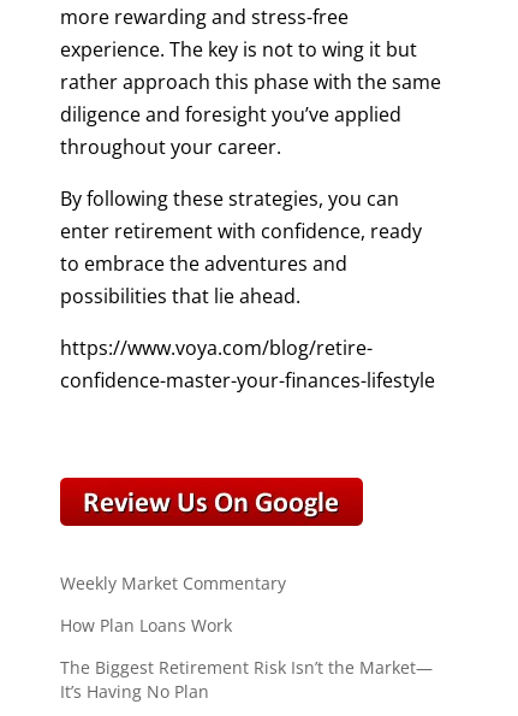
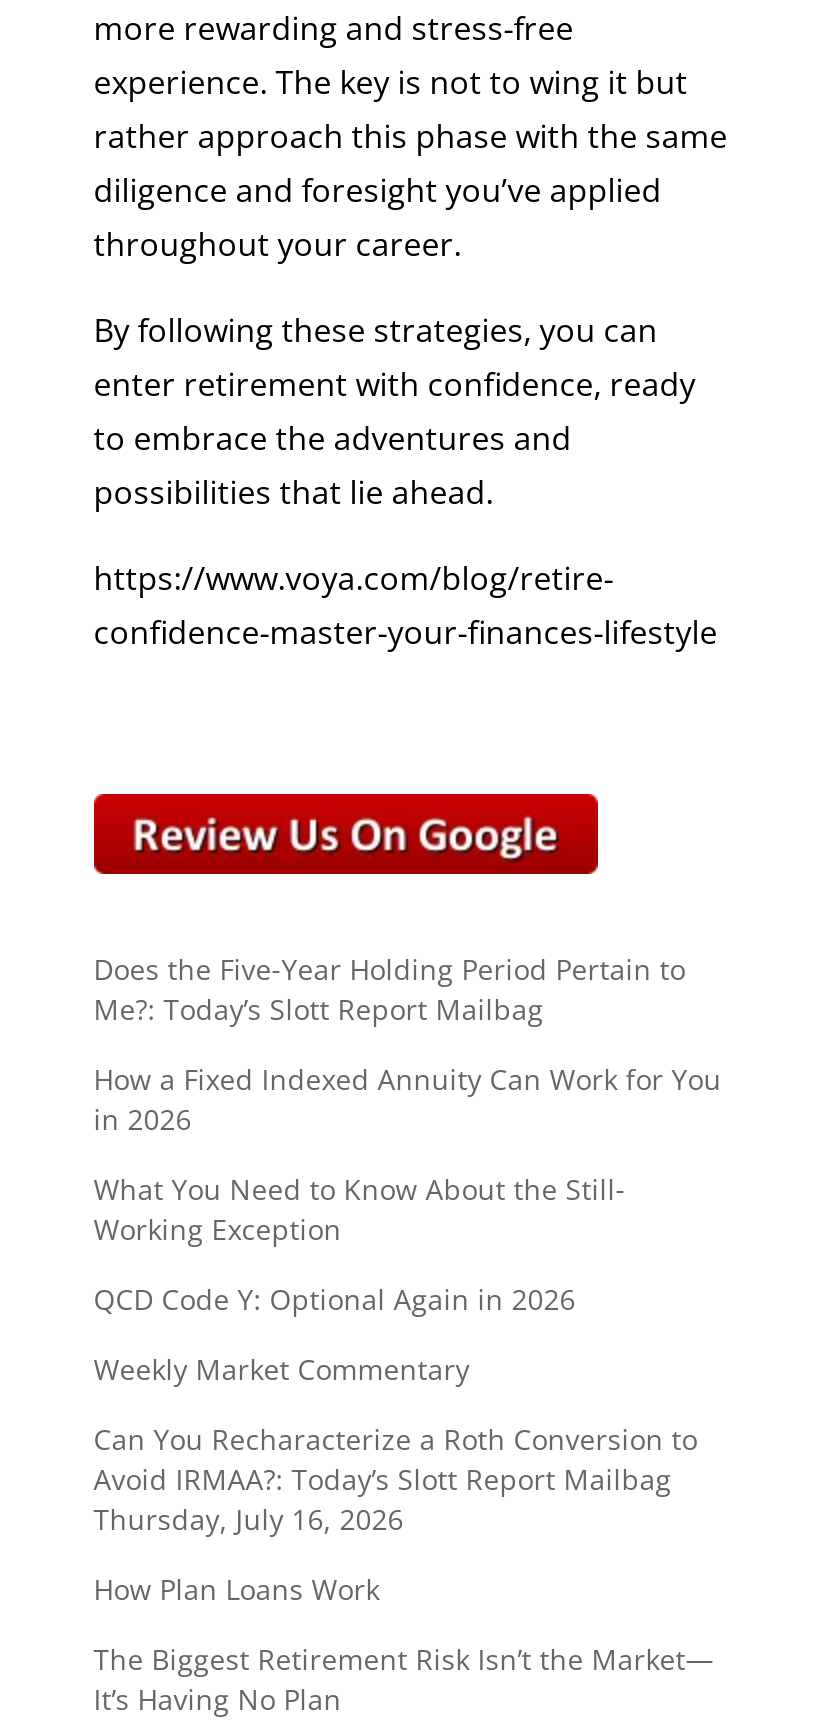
+ Does the Five-Year Holding Period Pertain to
+ Me?: Today’s Slott Report Mailbag
+ How a Fixed Indexed Annuity Can Work for You
+ in 2026
+ What You Need to Know About the Still-
+ Working Exception
+ QCD Code Y: Optional Again in 2026

+ Can You Recharacterize a Roth Conversion to
+ Avoid IRMAA?: Today’s Slott Report Mailbag
+ Thursday, July 16, 2026
